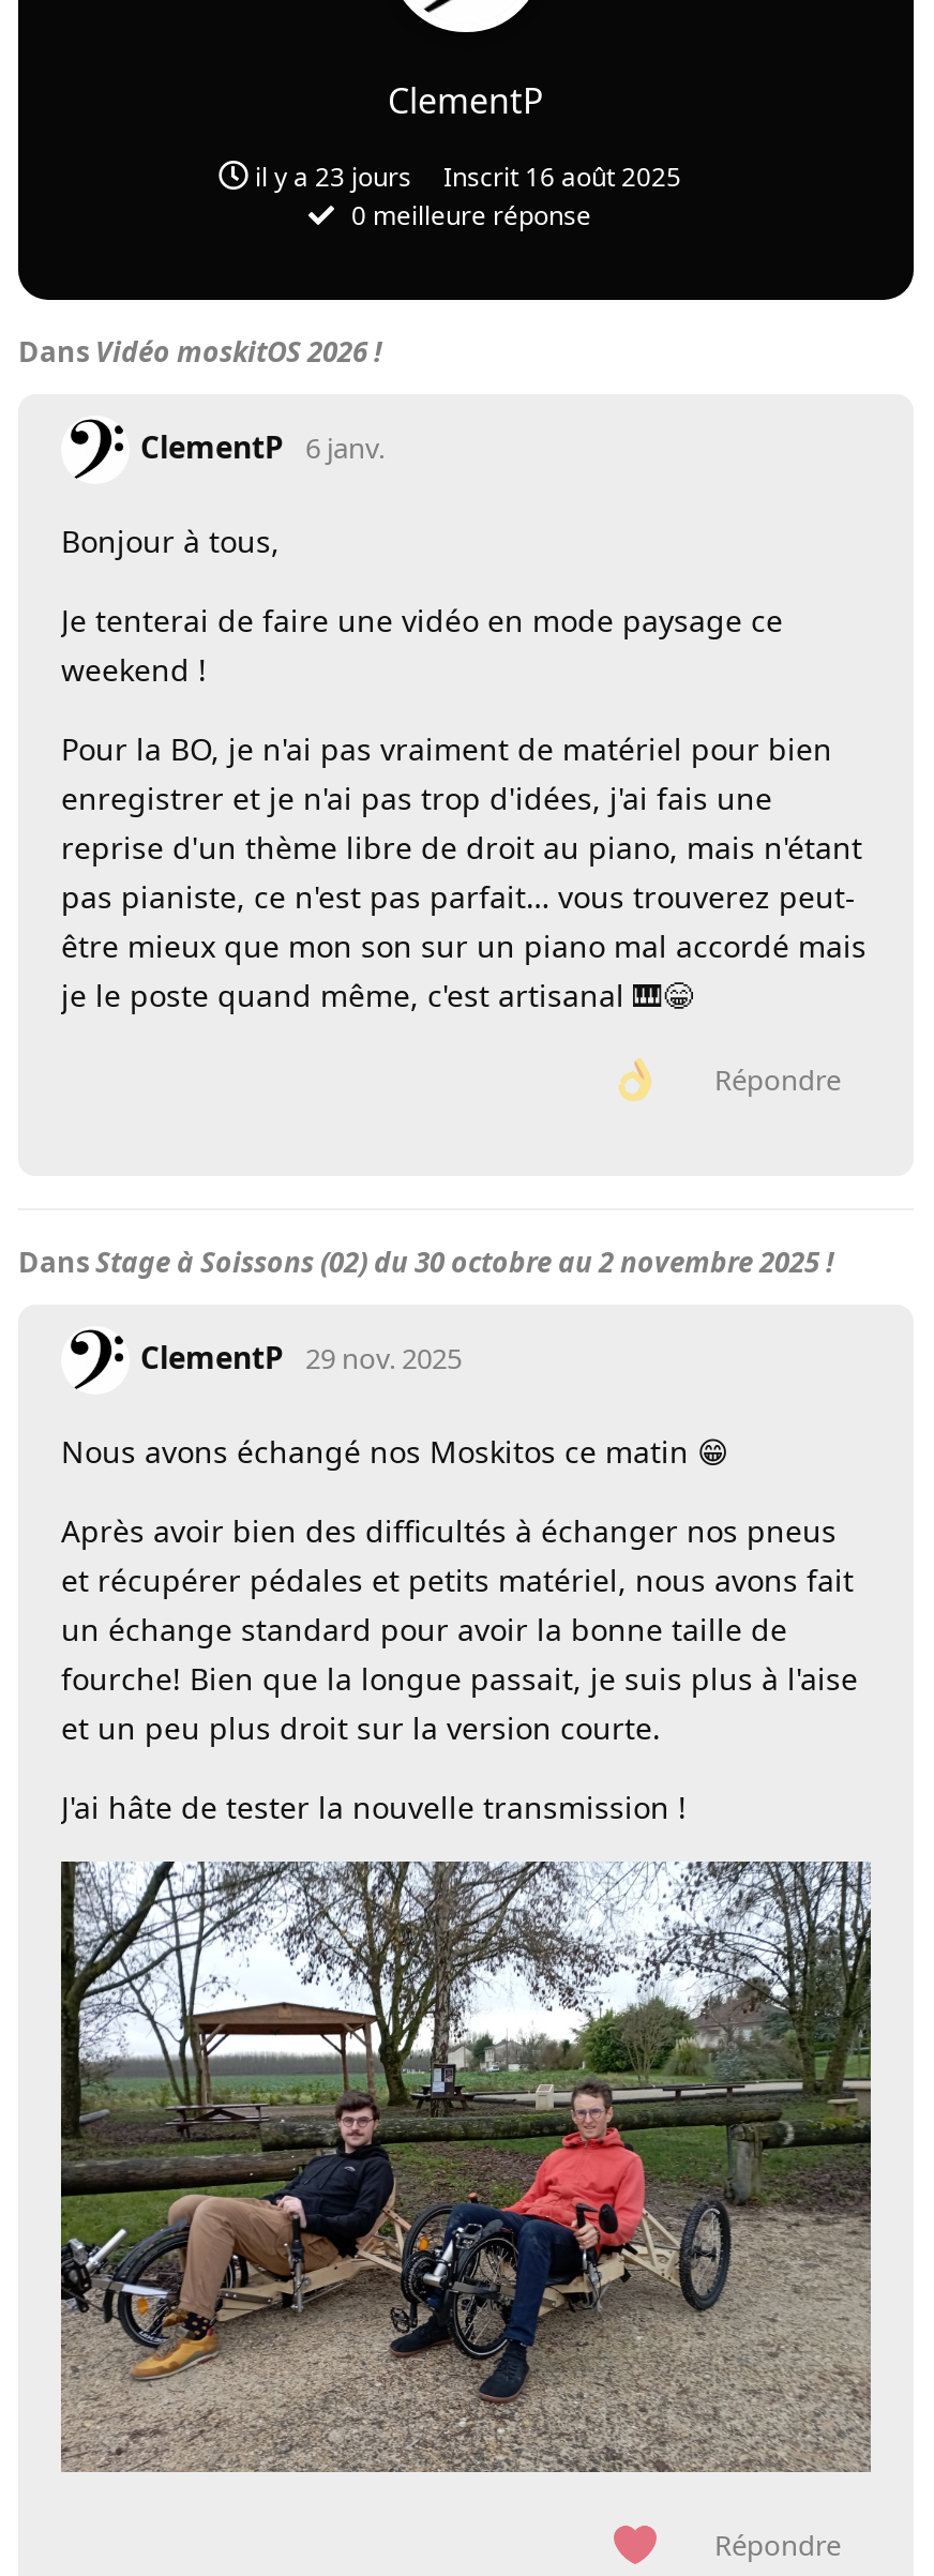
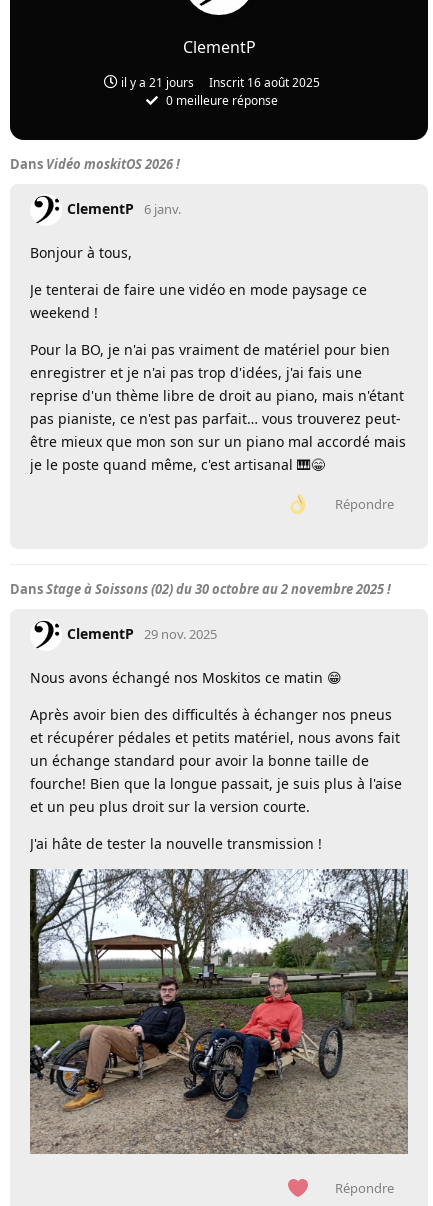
- il y a 23 jours Inscrit 16 août 2025
+ il y a 21 jours Inscrit 16 août 2025
